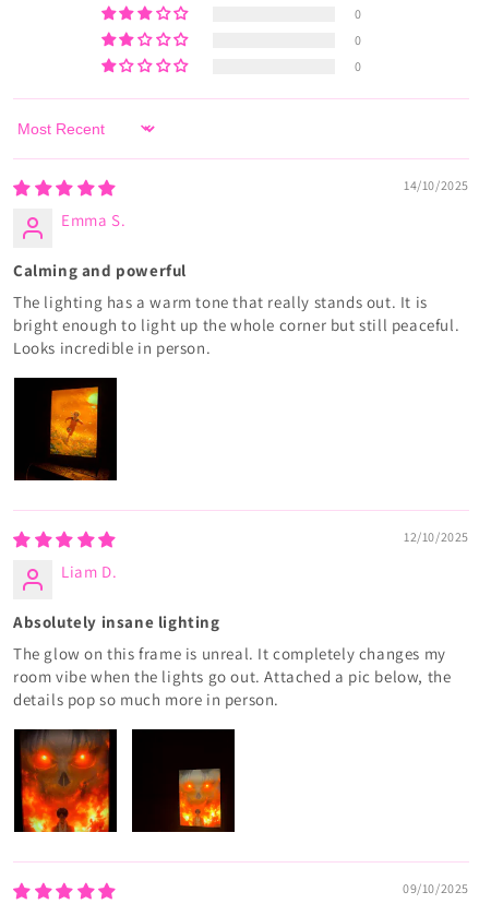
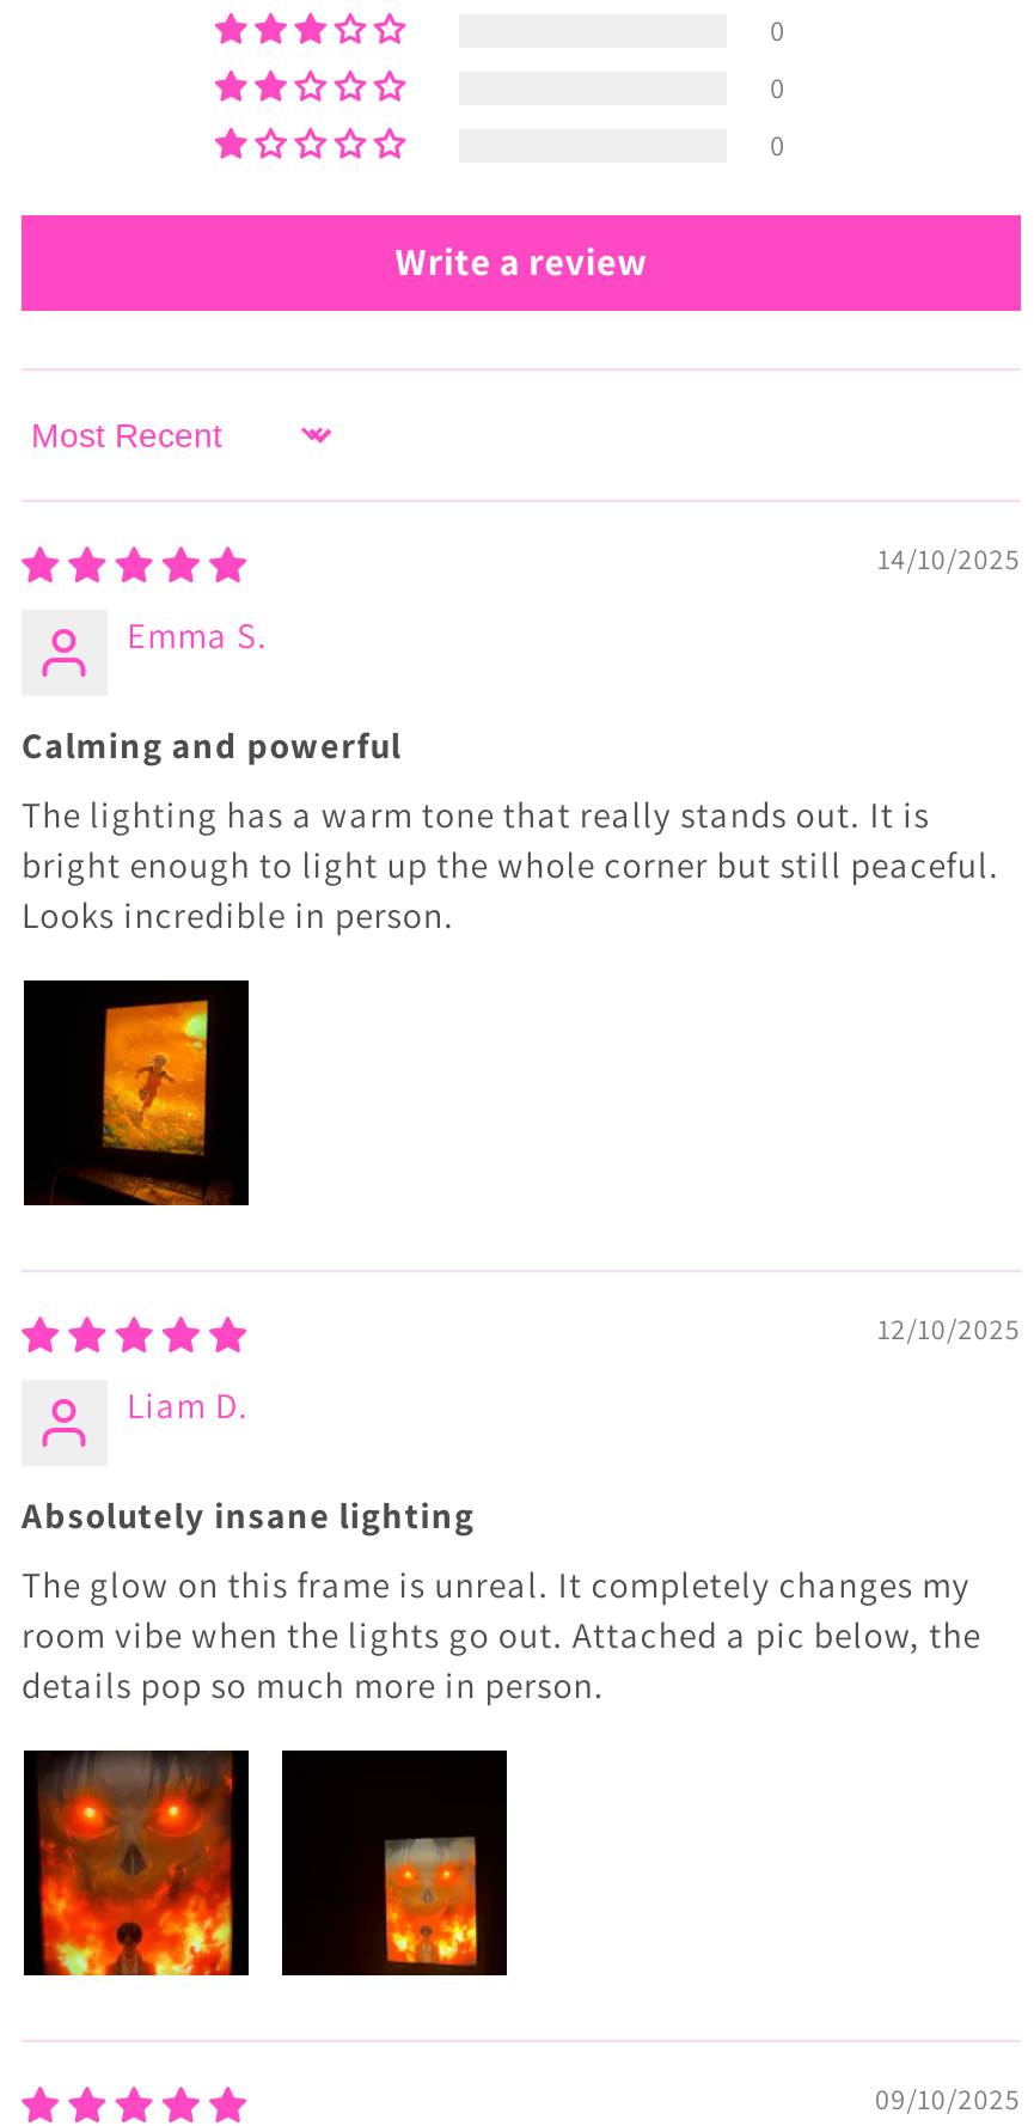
+ Write a review
